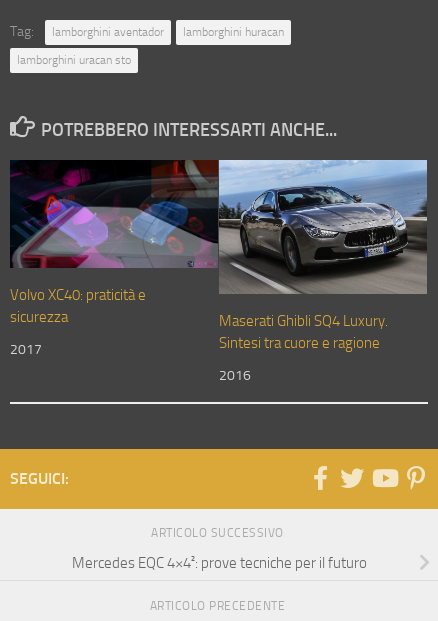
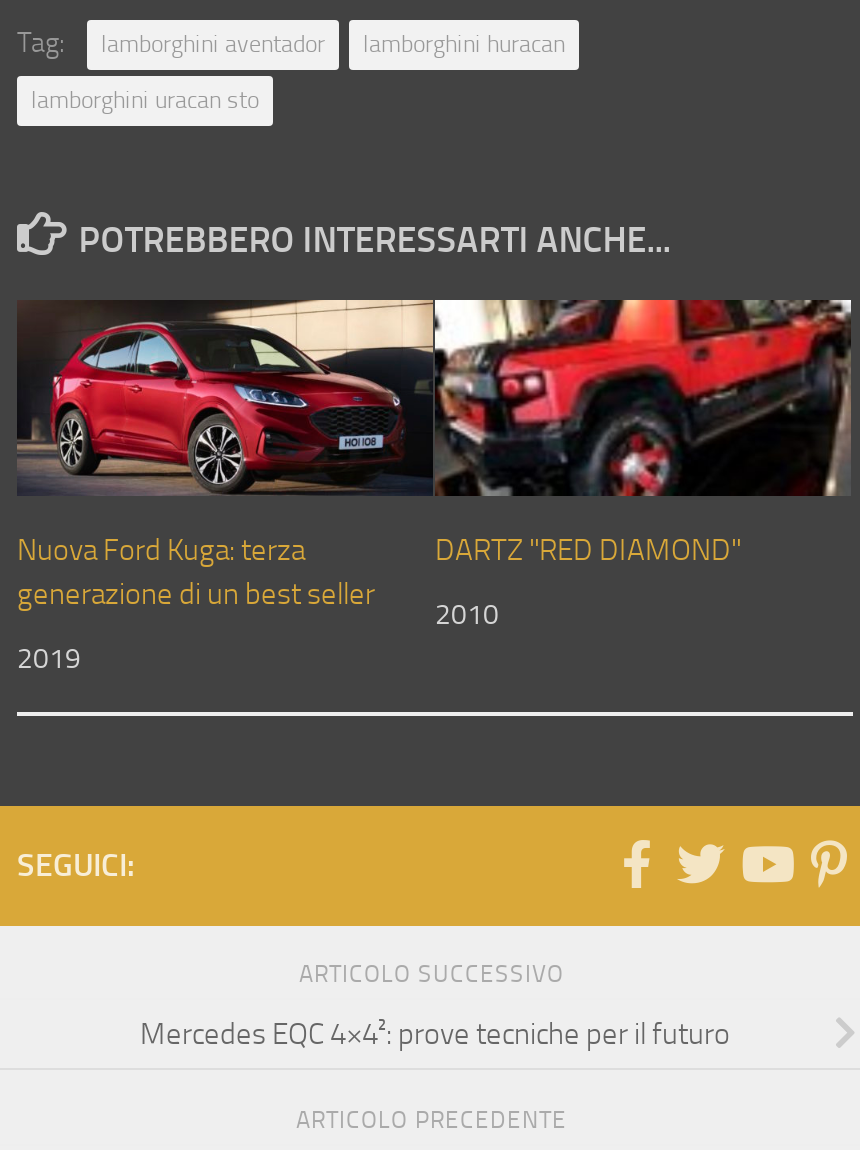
- [image]
- Volvo XC40: praticità e
- sicurezza
+ [image]
+ Nuova Ford Kuga: terza
+ generazione di un best seller

- Maserati Ghibli SQ4 Luxury.
- Sintesi tra cuore e ragione
+ DARTZ "RED DIAMOND"

- 2017
+ 2019

- 2016
+ 2010
